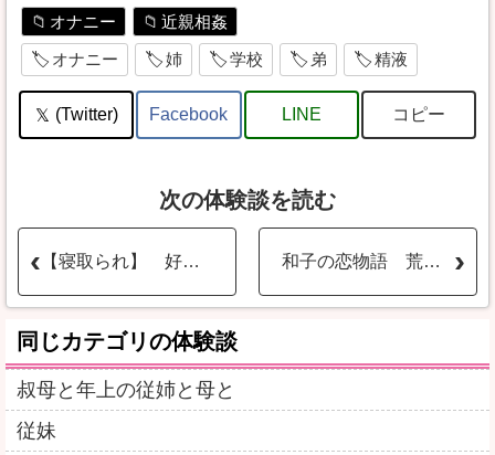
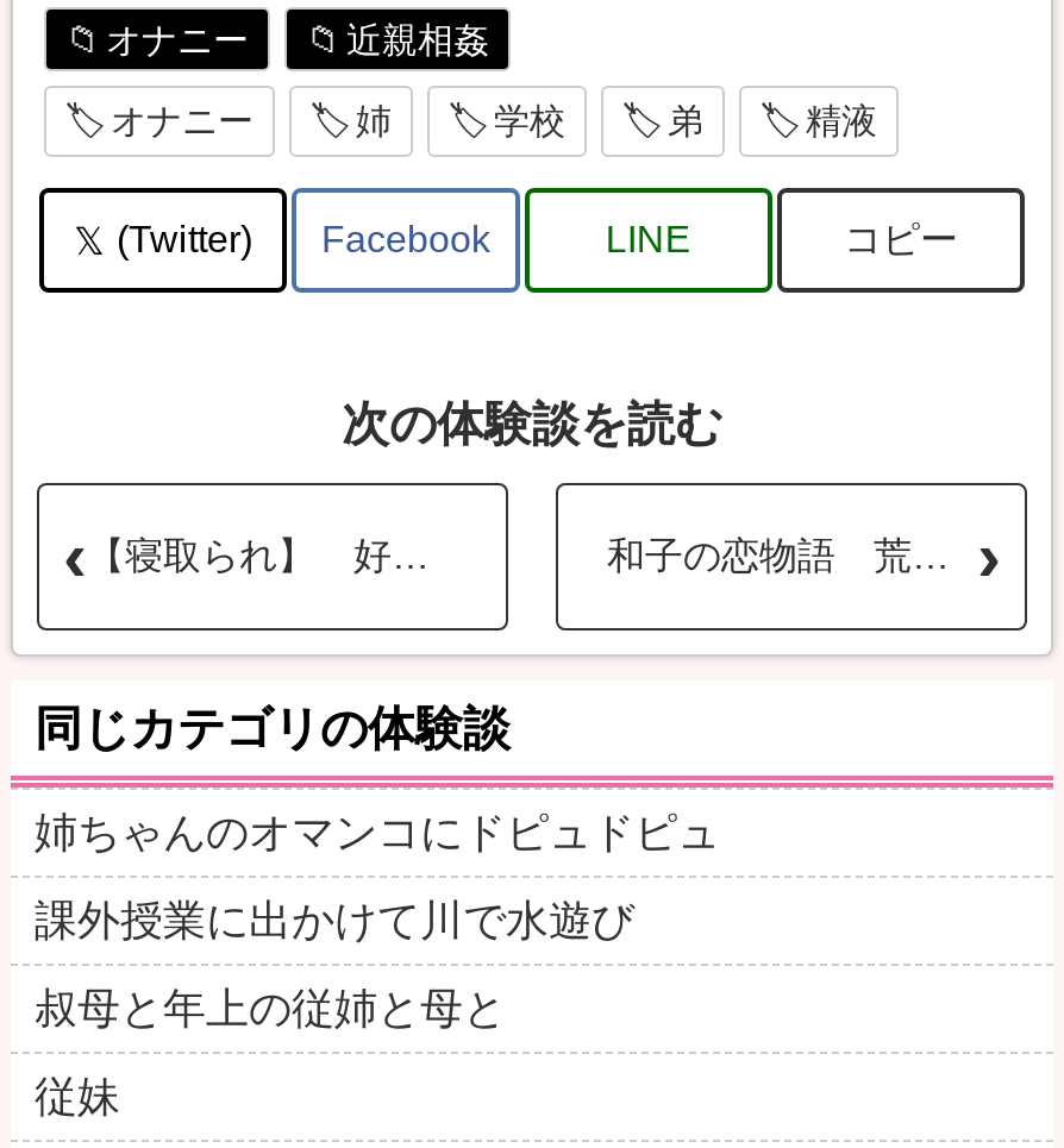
+ 姉ちゃんのオマンコにドピュドピュ
+ 課外授業に出かけて川で水遊び
